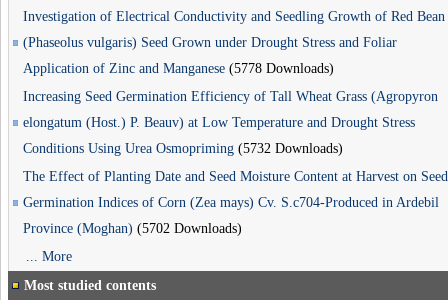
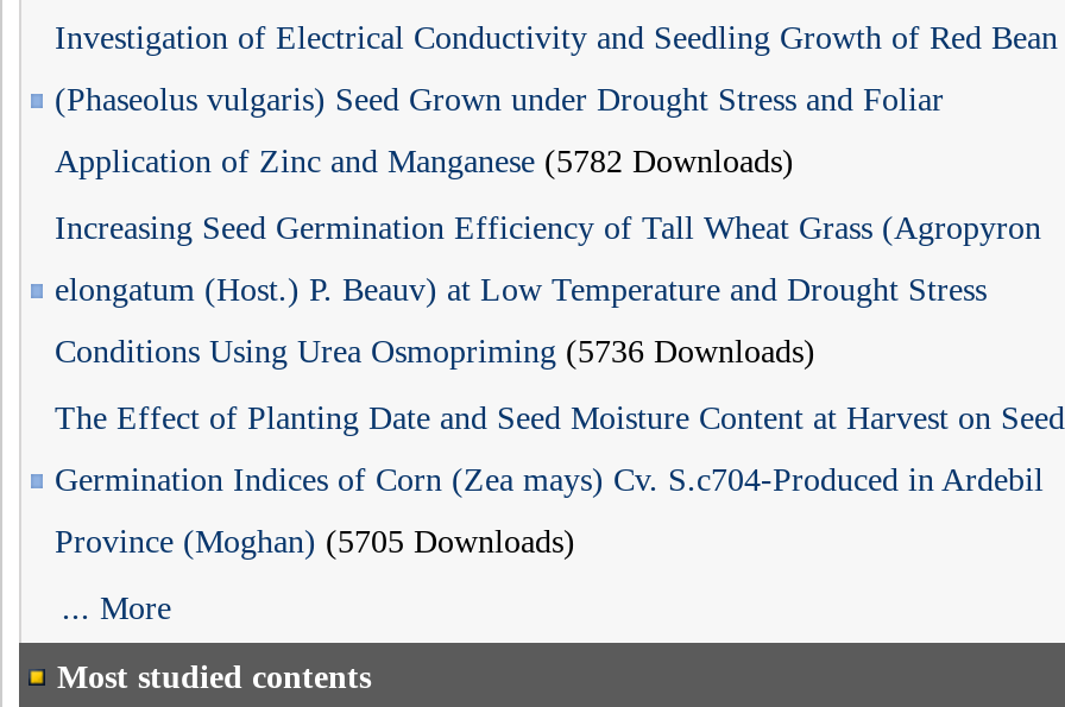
- Application of Zinc and Manganese (5778 Downloads)
+ Application of Zinc and Manganese (5782 Downloads)

- Conditions Using Urea Osmopriming (5732 Downloads)
+ Conditions Using Urea Osmopriming (5736 Downloads)

- Province (Moghan) (5702 Downloads)
+ Province (Moghan) (5705 Downloads)
